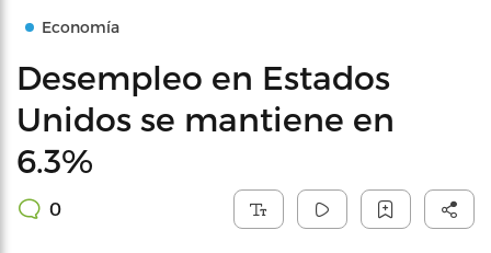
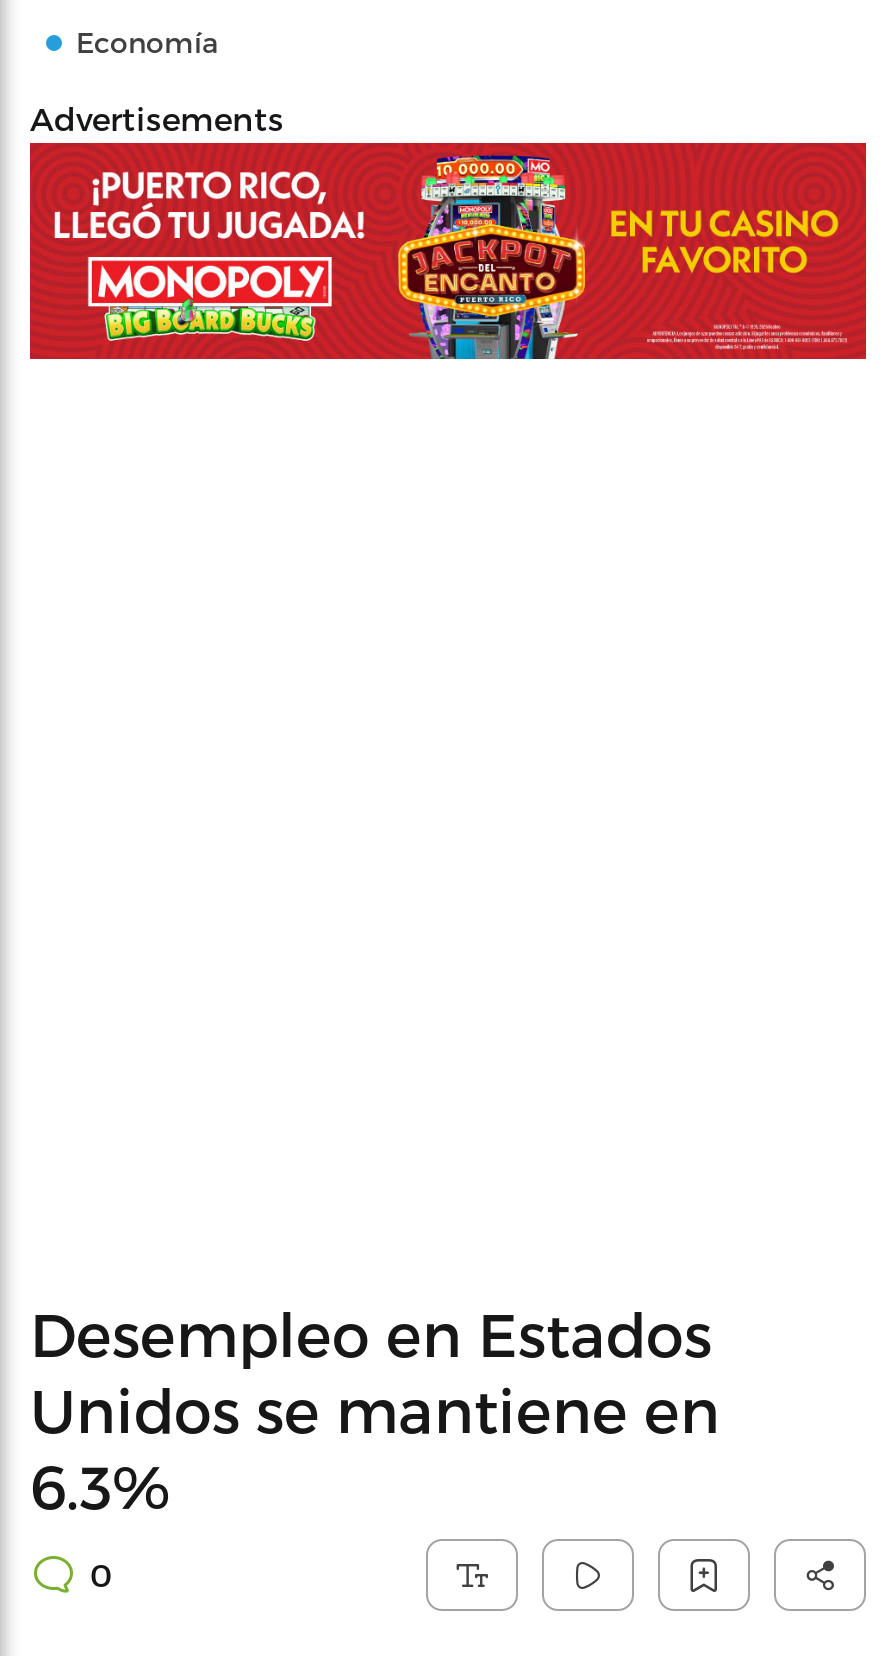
+ [image]

+ Advertisements
